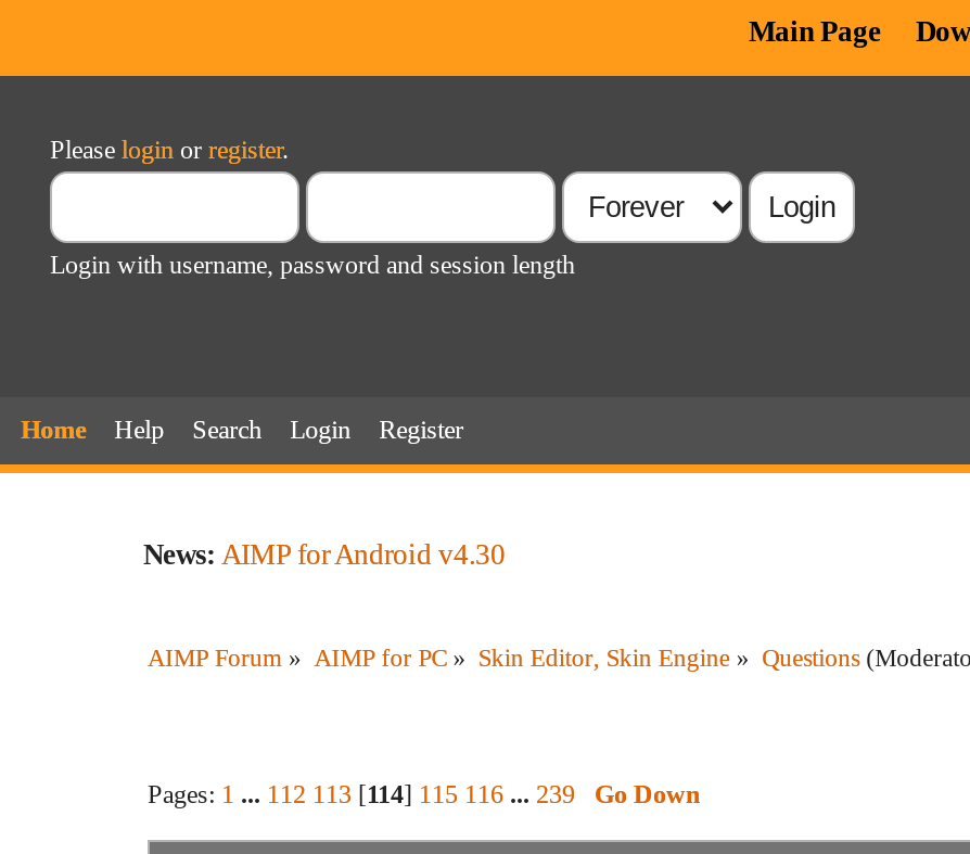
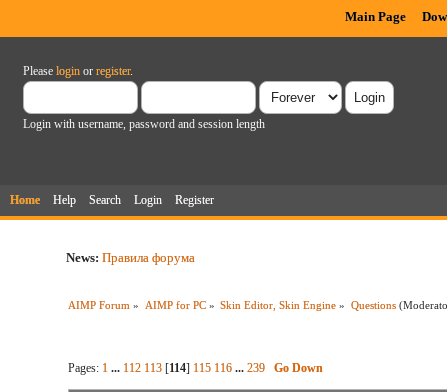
- News: AIMP for Android v4.30
+ News: Правила форума
